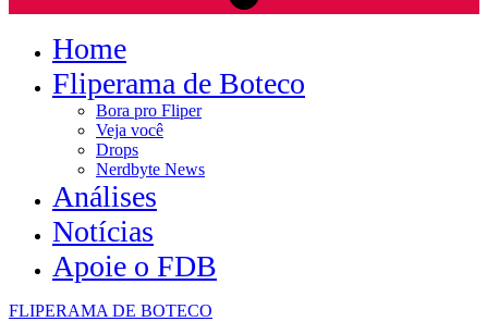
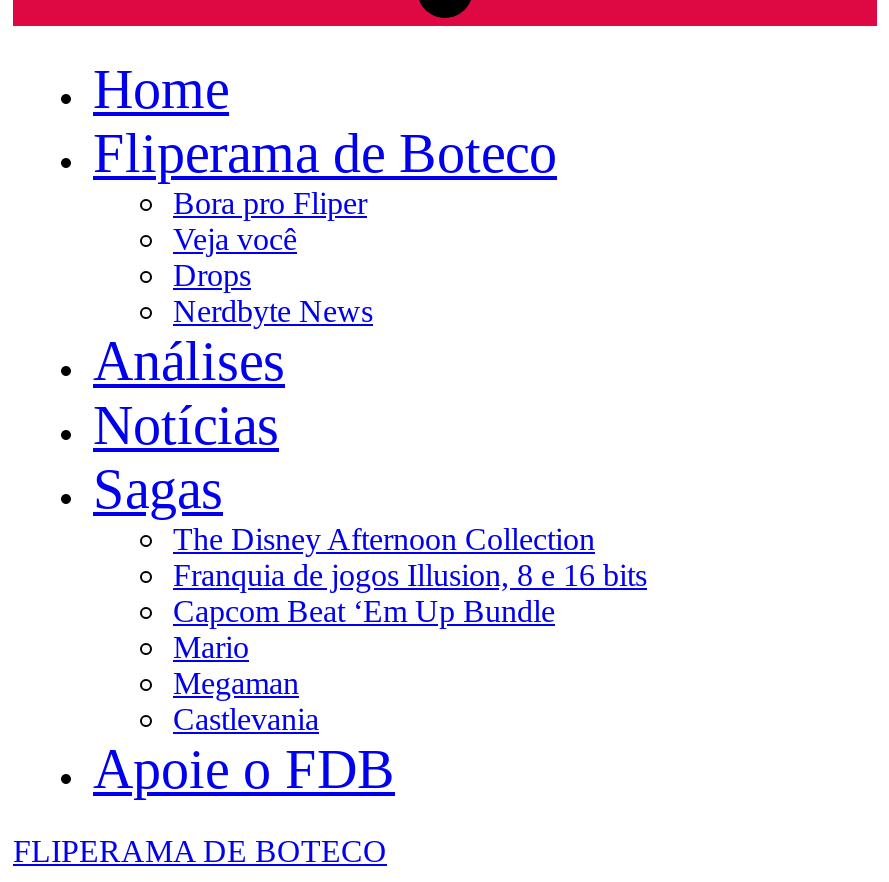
+ Sagas
+ The Disney Afternoon Collection
+ Franquia de jogos Illusion, 8 e 16 bits
+ Capcom Beat ‘Em Up Bundle
+ Mario
+ Megaman
+ Castlevania
